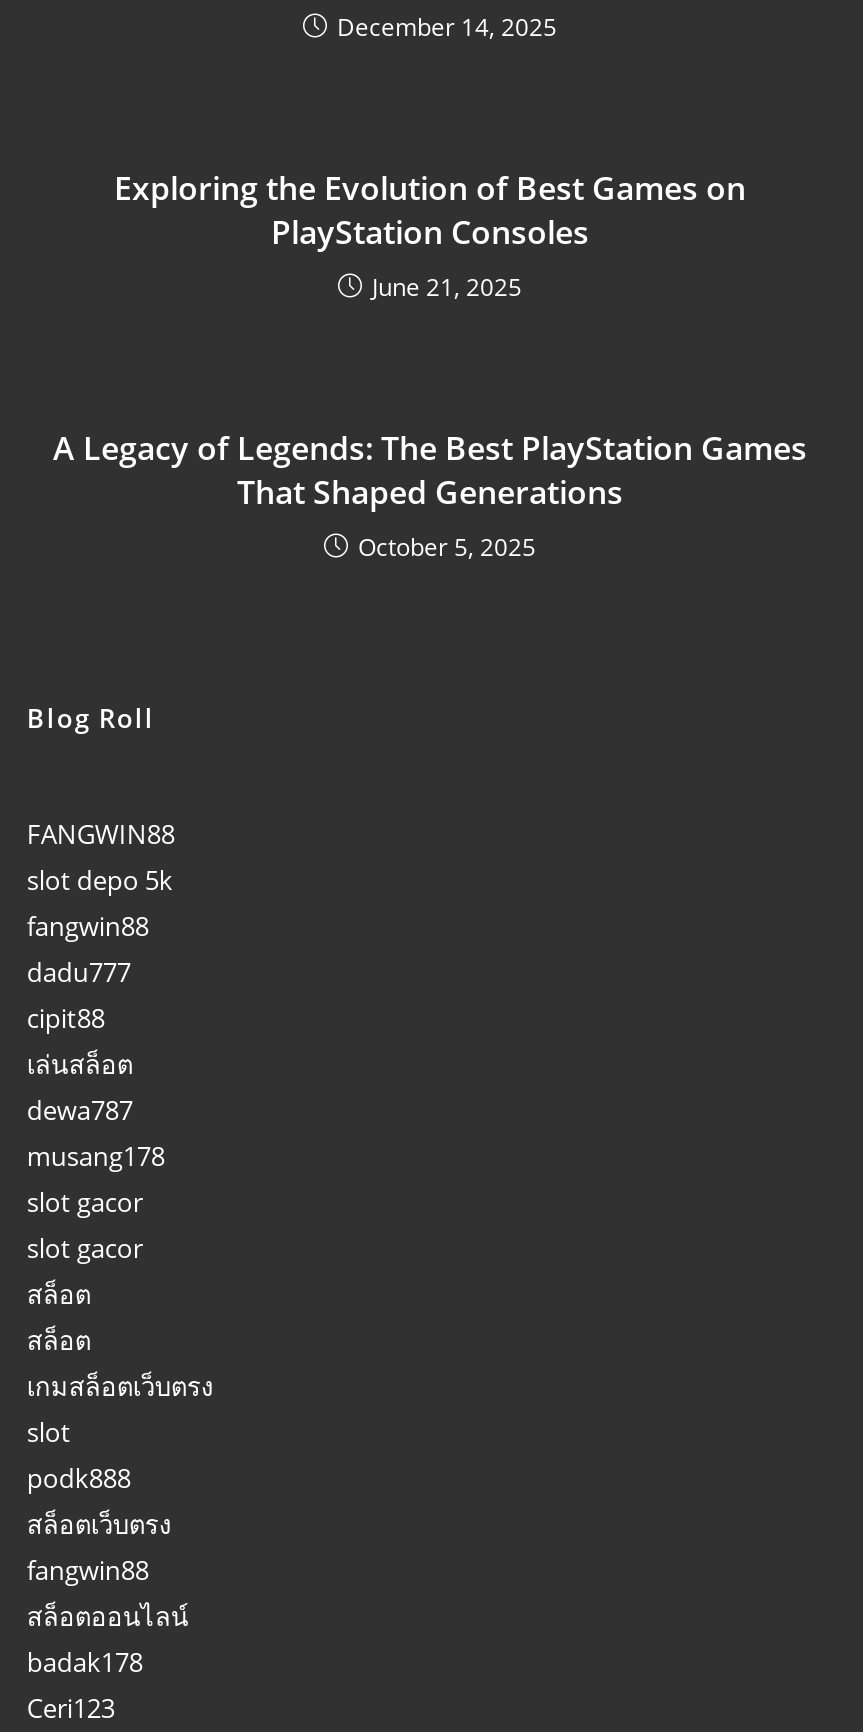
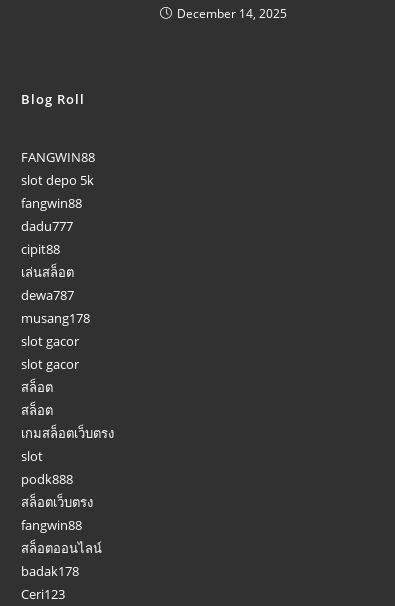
- Exploring the Evolution of Best Games on
- PlayStation Consoles
- June 21, 2025

- A Legacy of Legends: The Best PlayStation Games
- That Shaped Generations
- October 5, 2025
